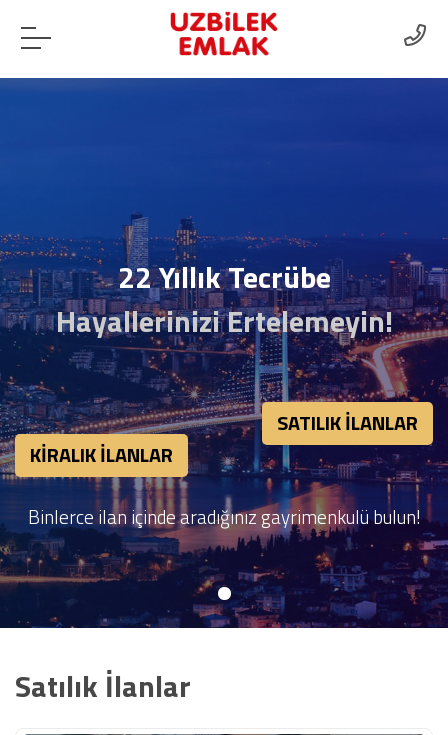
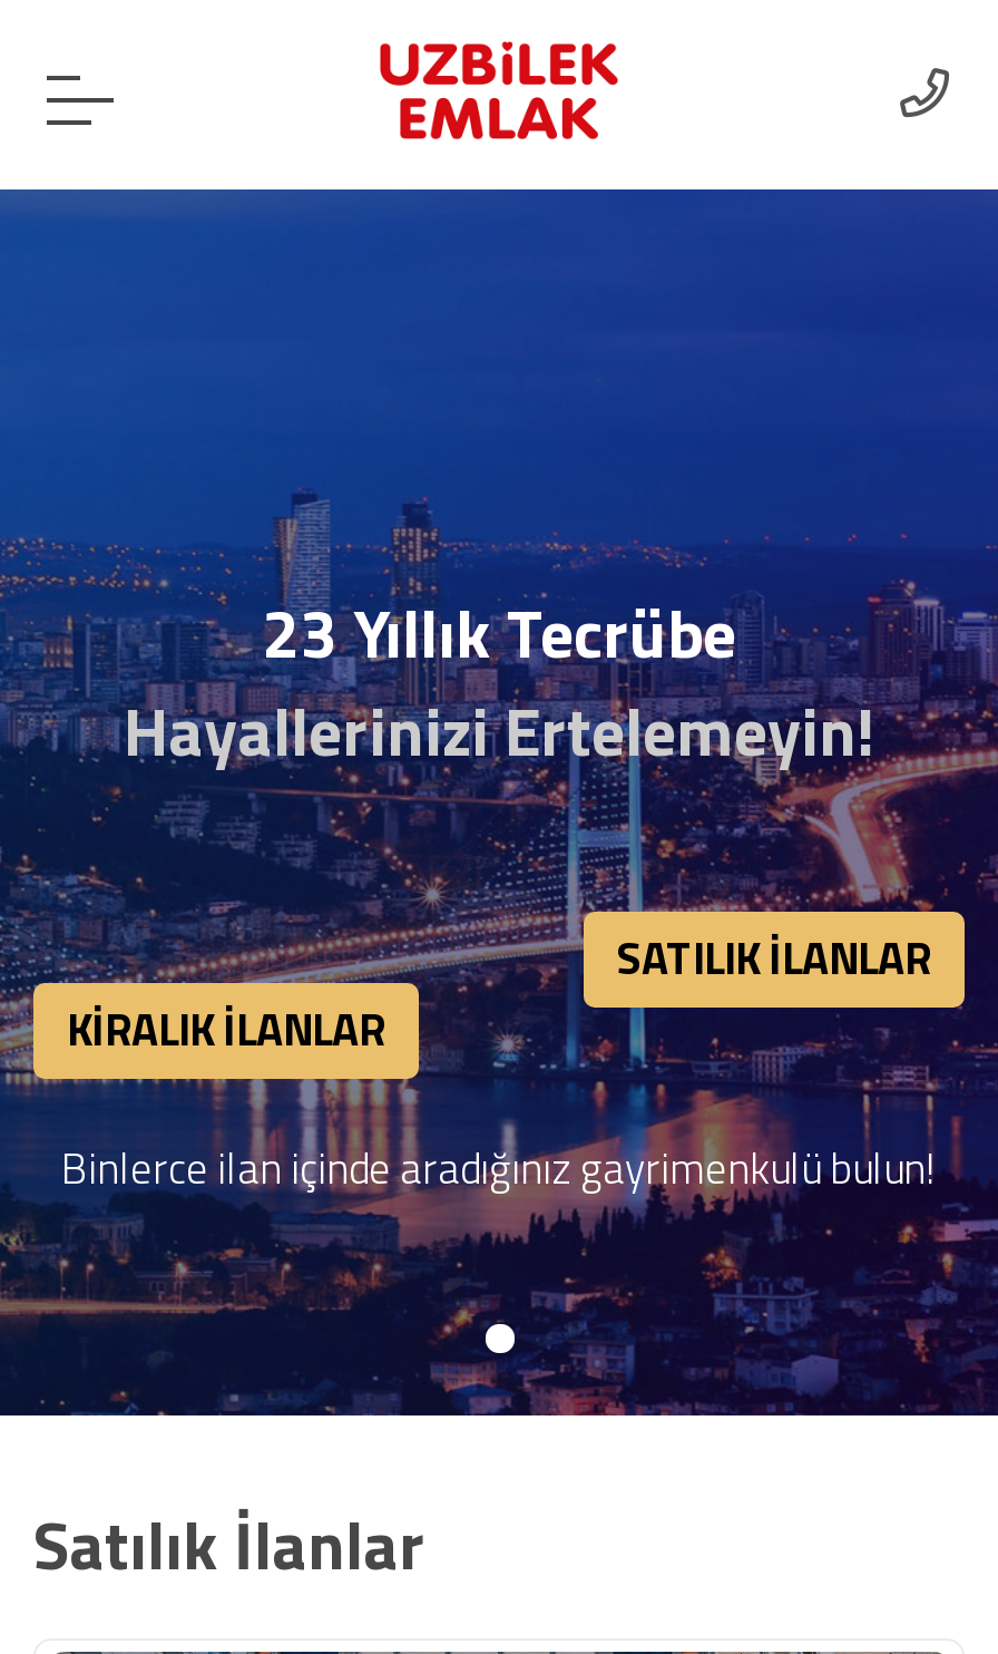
- 22 Yıllık Tecrübe
+ 23 Yıllık Tecrübe
